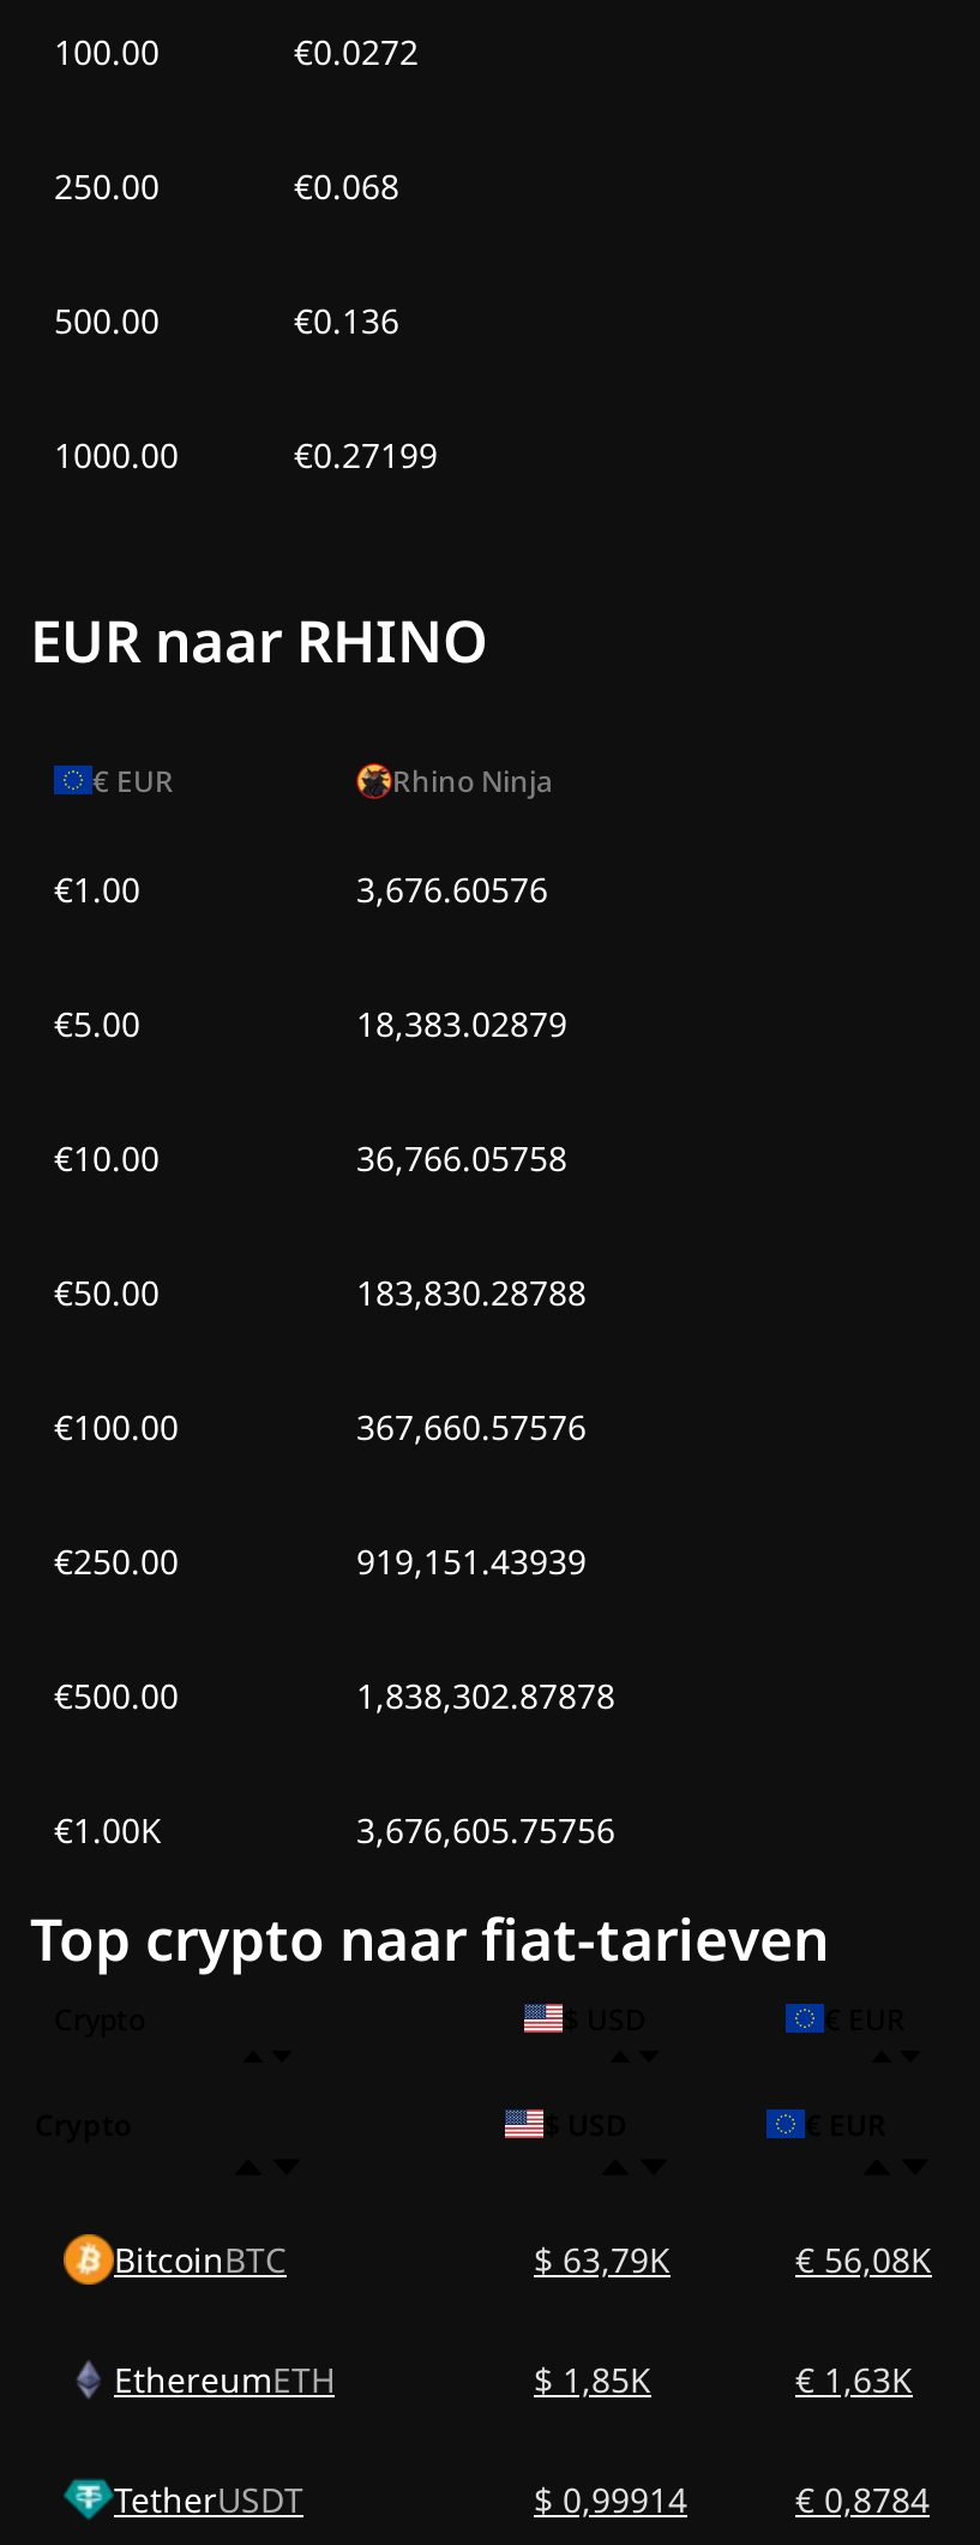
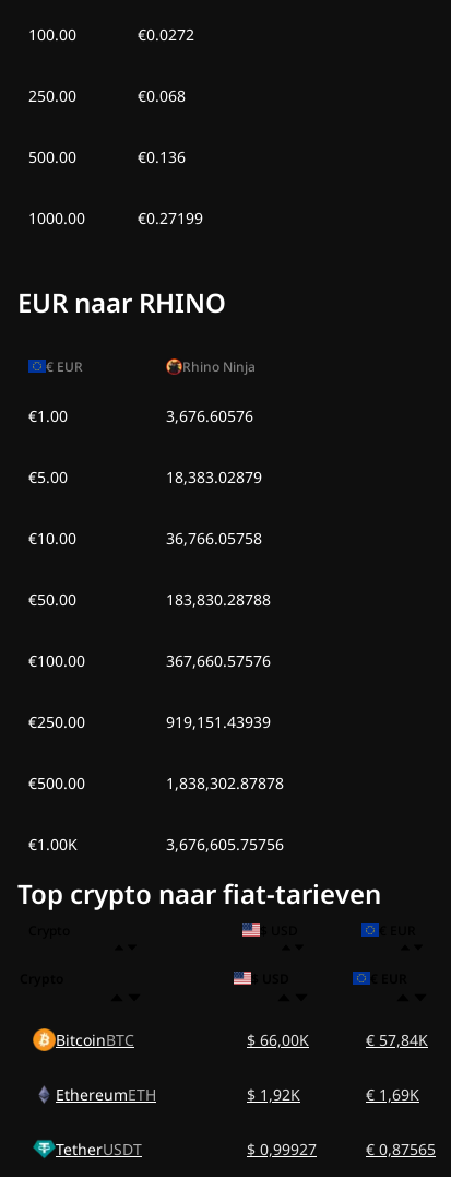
- $ 63,79K
- € 56,08K
+ $ 66,00K
+ € 57,84K

- $ 1,85K
- € 1,63K
+ $ 1,92K
+ € 1,69K

- $ 0,99914
+ $ 0,99927

- € 0,8784
+ € 0,87565
